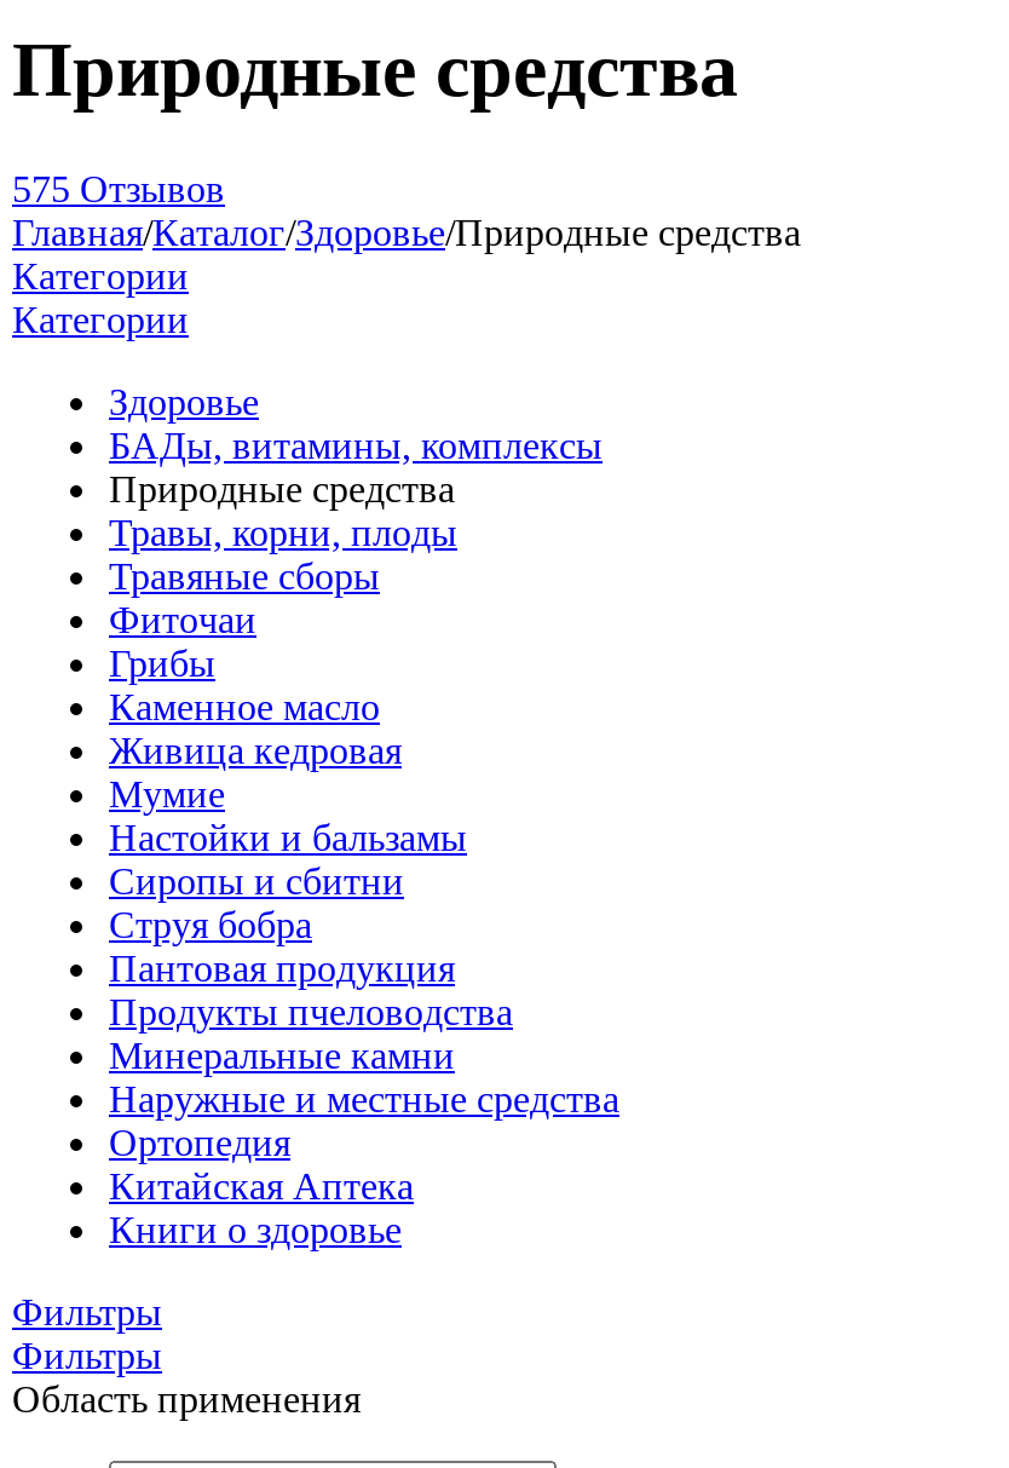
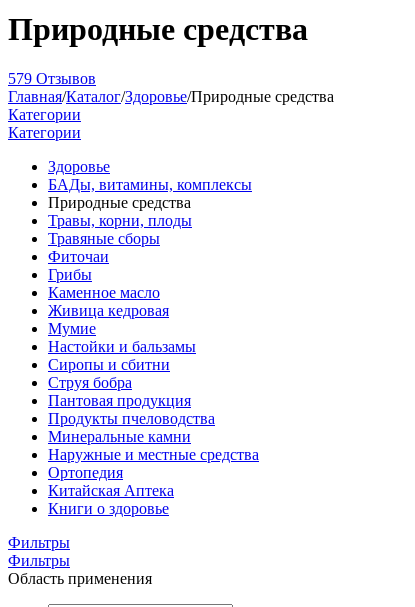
- 575 Отзывов
+ 579 Отзывов
